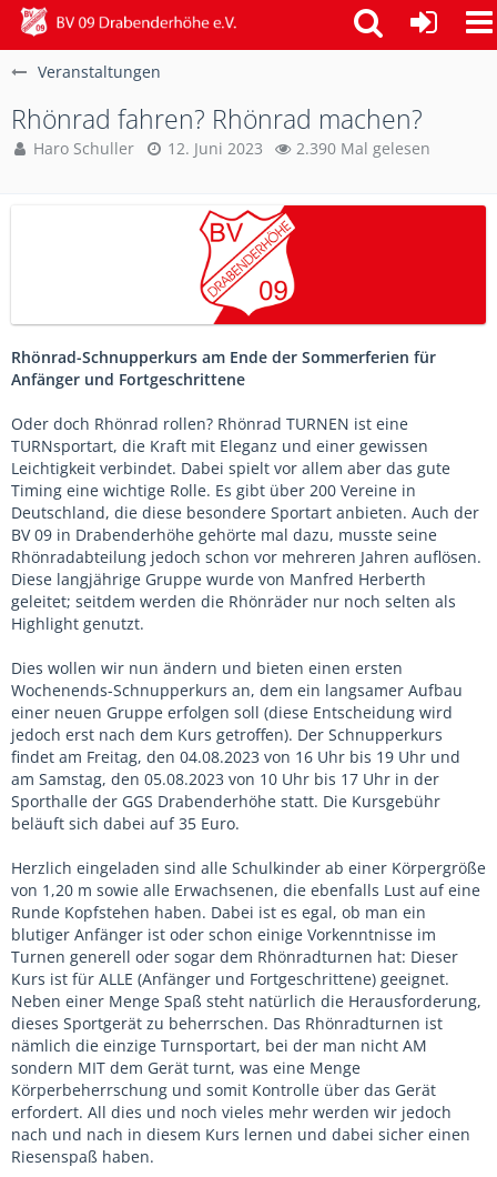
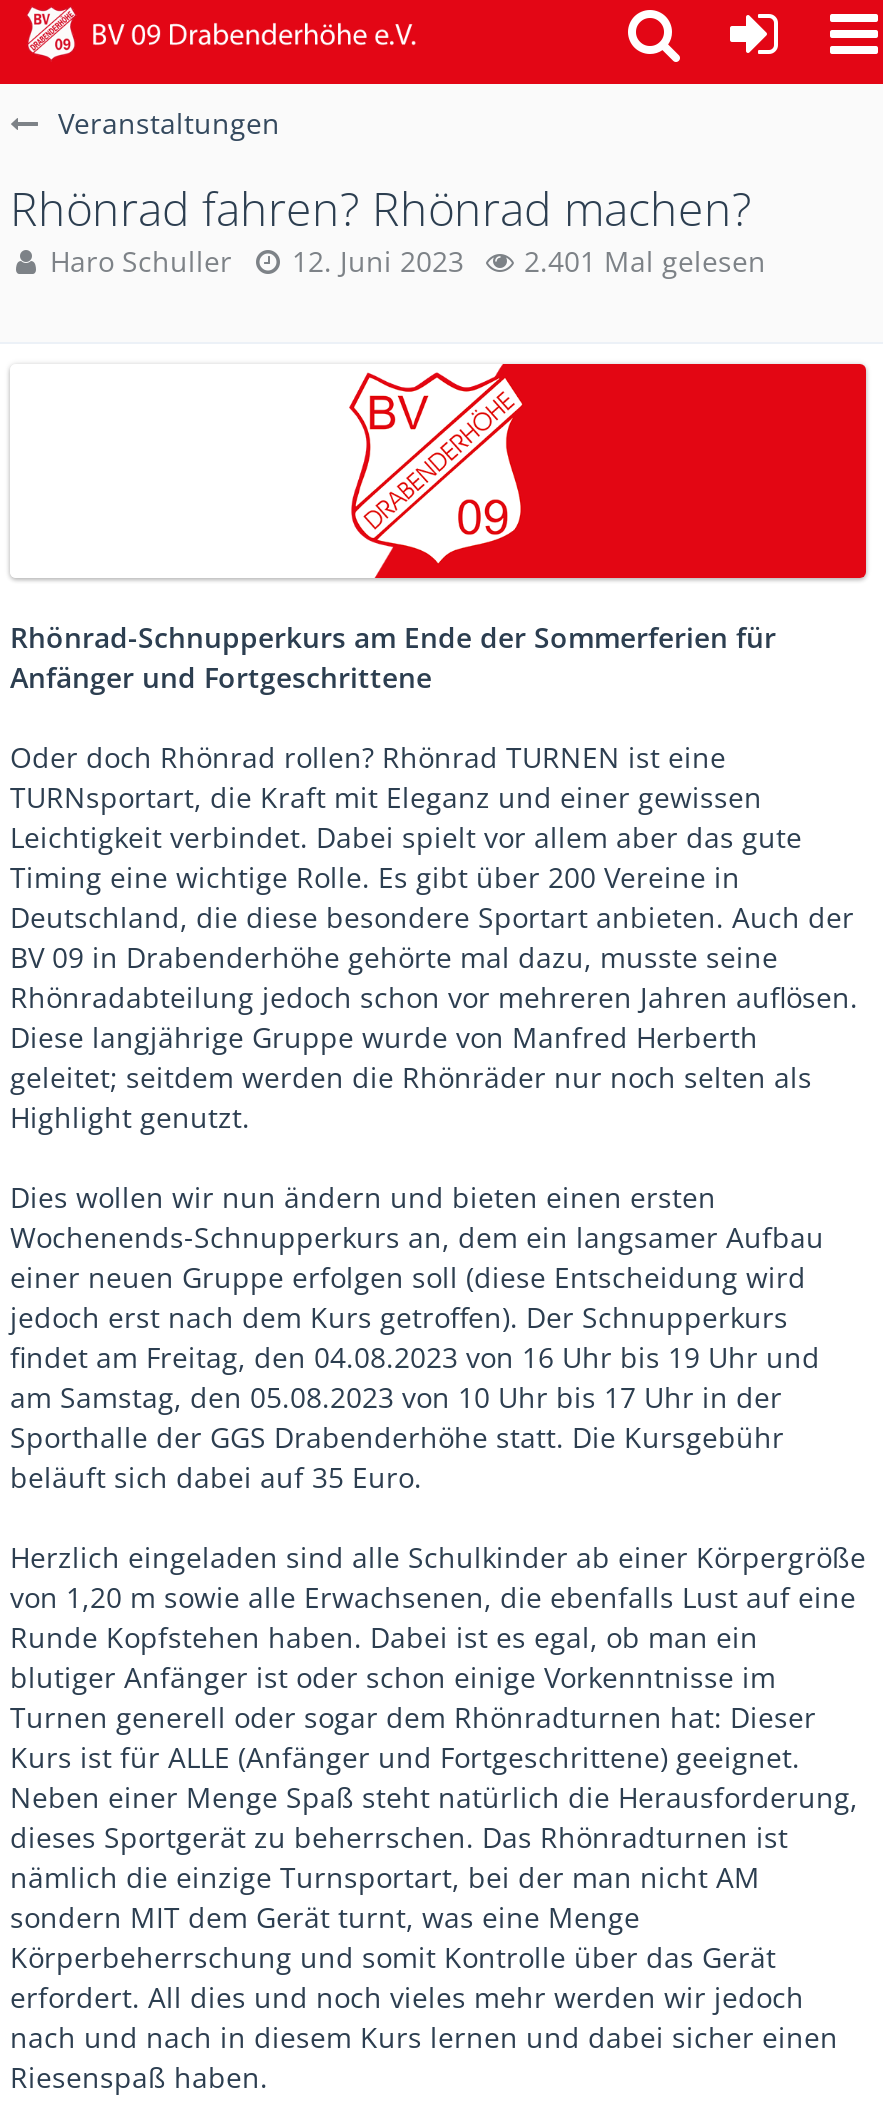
- Haro Schuller 12. Juni 2023 2.390 Mal gelesen
+ Haro Schuller 12. Juni 2023 2.401 Mal gelesen
